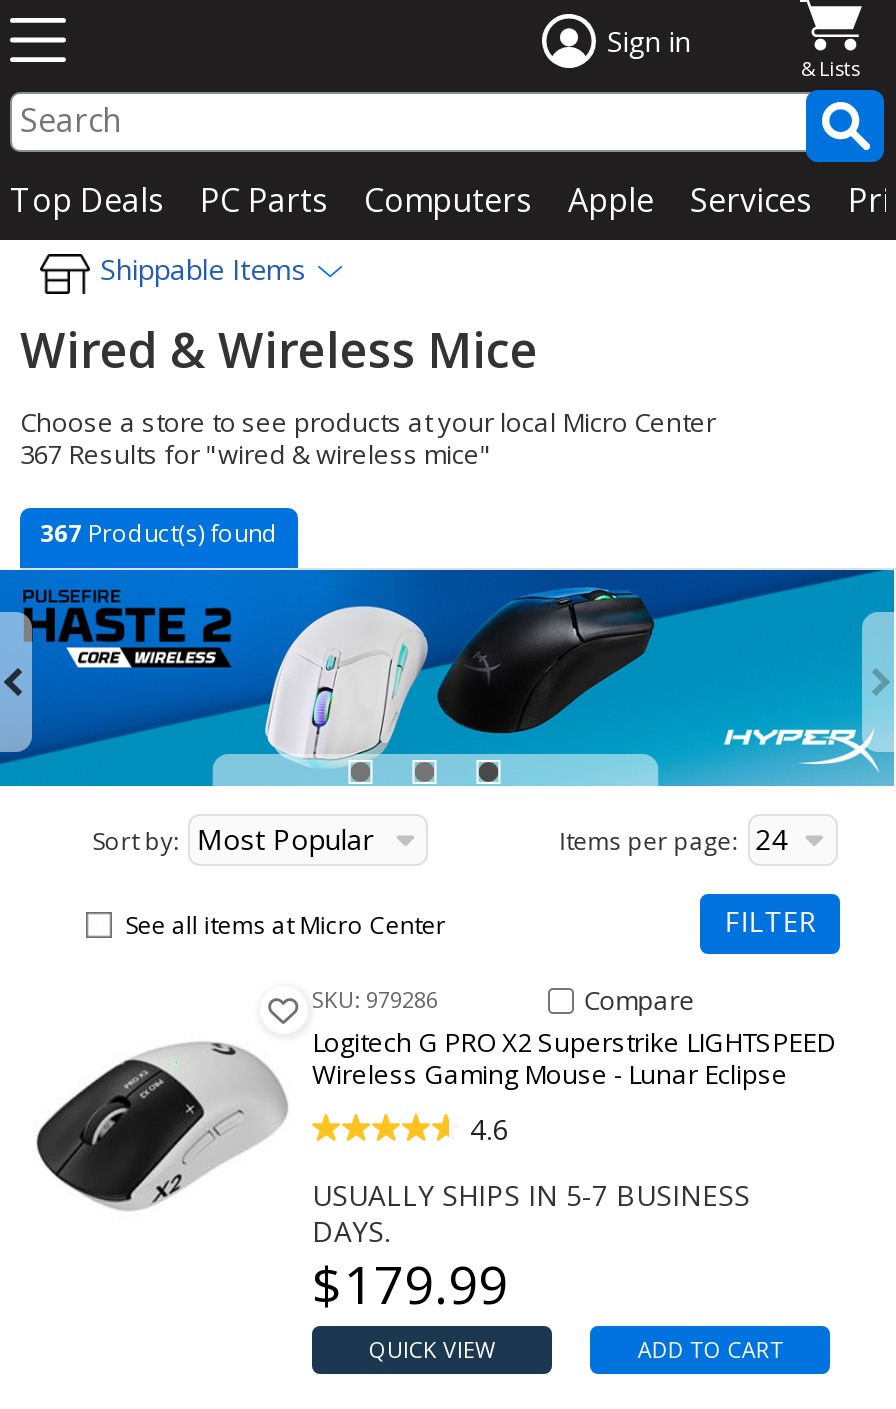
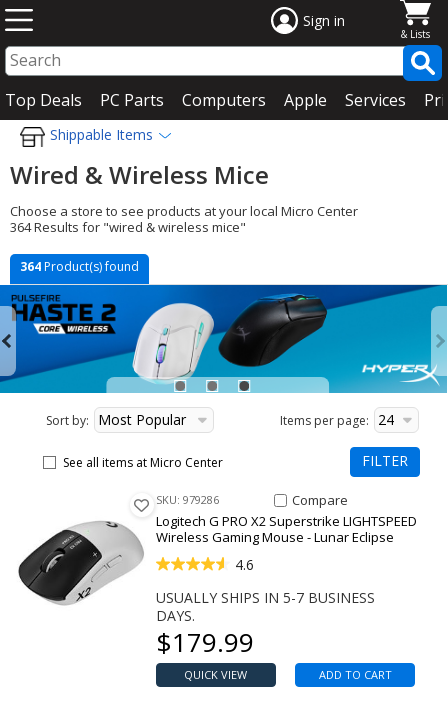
- 367 Results for "wired & wireless mice"
+ 364 Results for "wired & wireless mice"

- 367 Product(s) found
+ 364 Product(s) found
